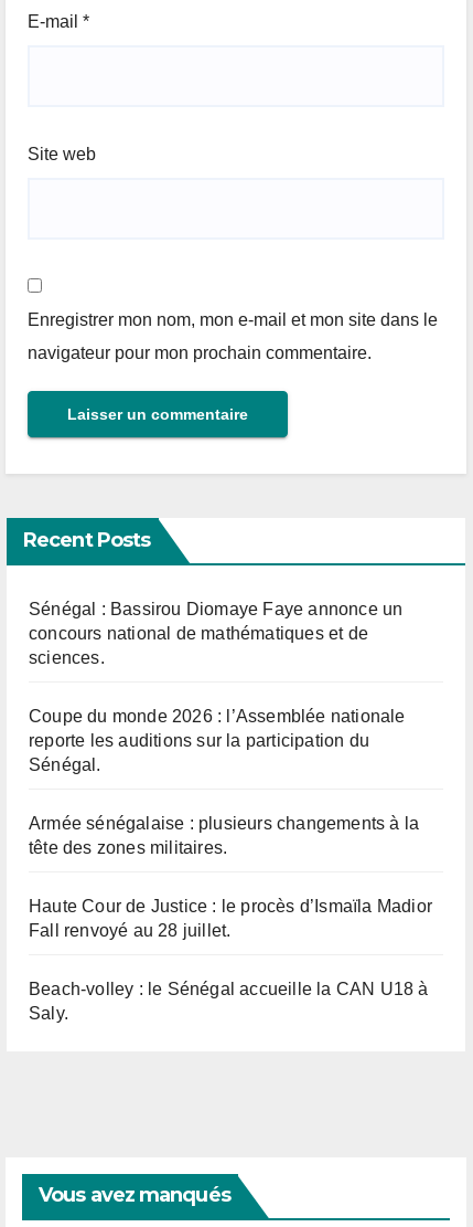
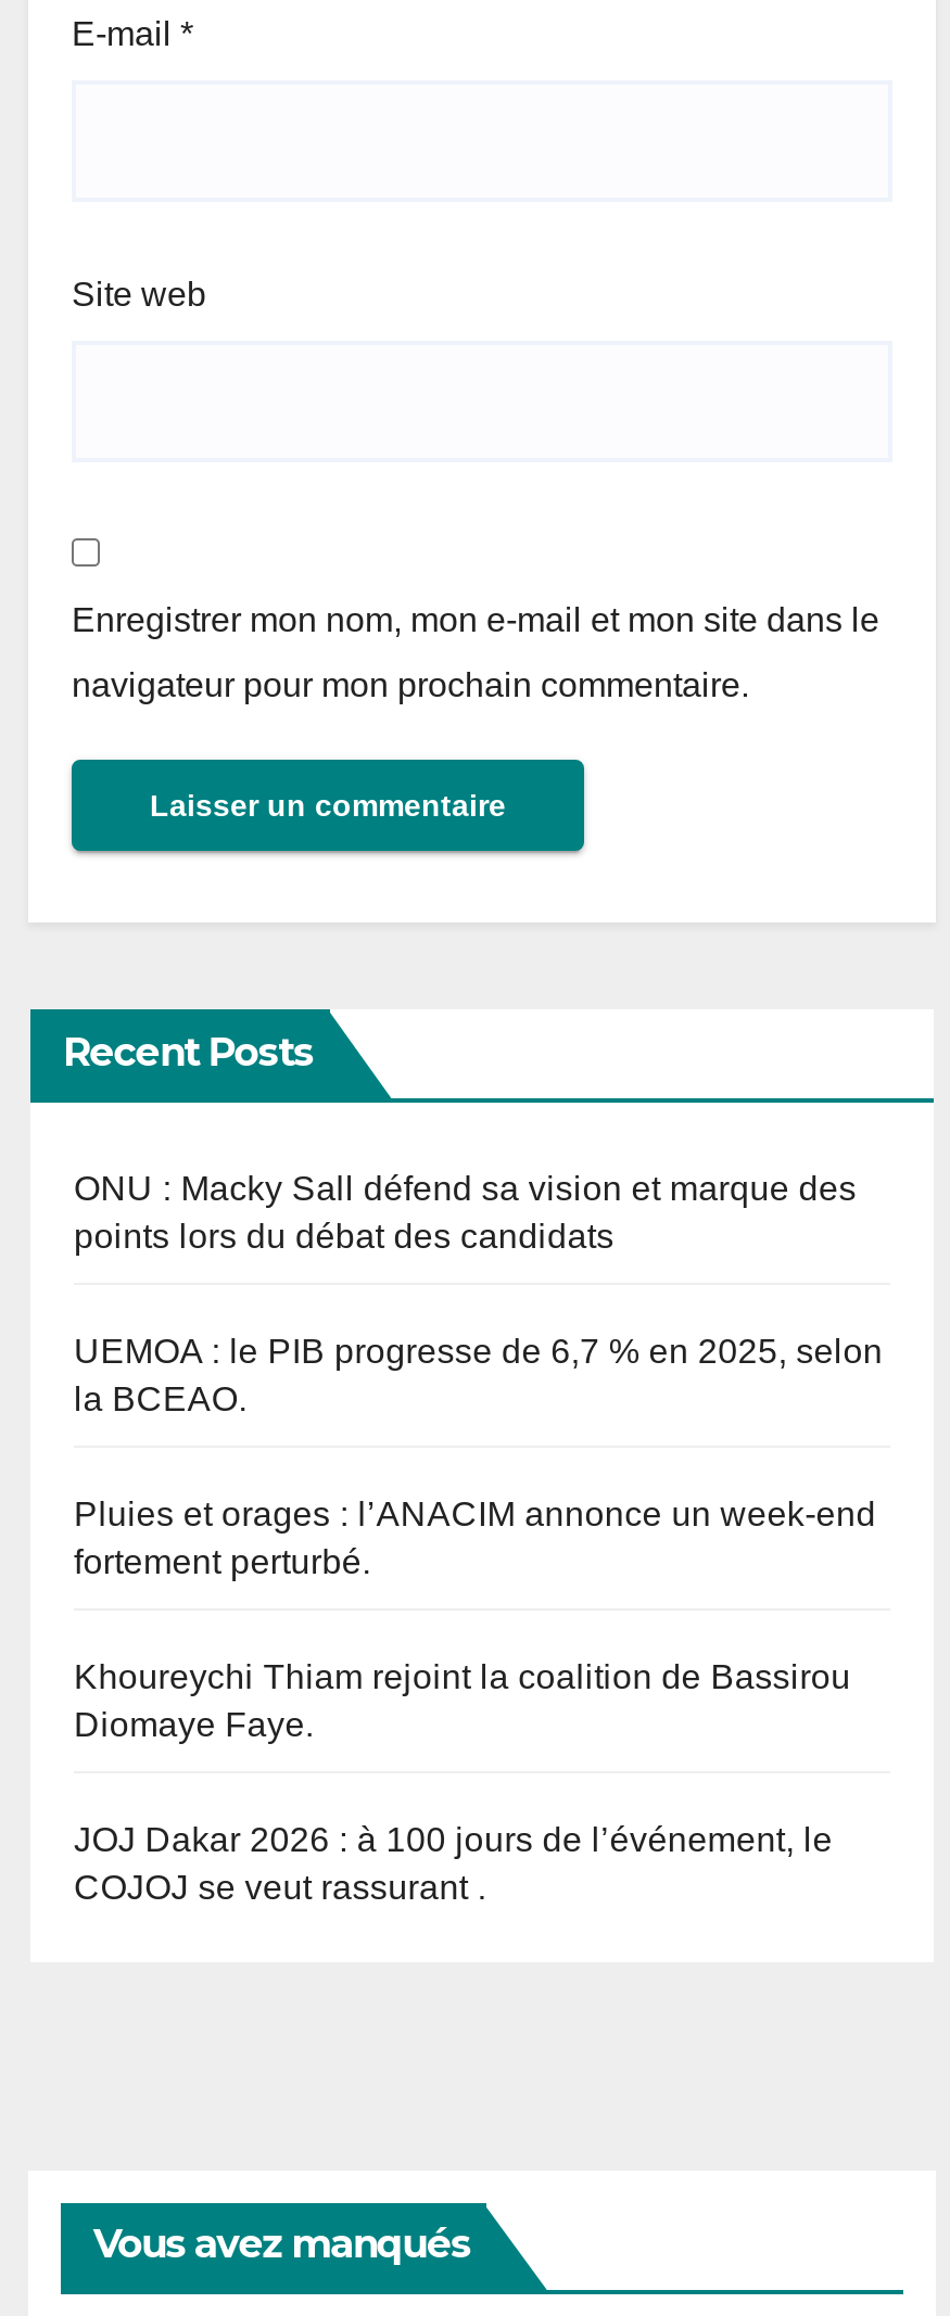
- Sénégal : Bassirou Diomaye Faye annonce un
- concours national de mathématiques et de
- sciences.
+ ONU : Macky Sall défend sa vision et marque des
+ points lors du débat des candidats

- Coupe du monde 2026 : l’Assemblée nationale
- reporte les auditions sur la participation du
- Sénégal.
+ UEMOA : le PIB progresse de 6,7 % en 2025, selon
+ la BCEAO.

- Armée sénégalaise : plusieurs changements à la
- tête des zones militaires.
+ Pluies et orages : l’ANACIM annonce un week-end
+ fortement perturbé.

- Haute Cour de Justice : le procès d’Ismaïla Madior
- Fall renvoyé au 28 juillet.
+ Khoureychi Thiam rejoint la coalition de Bassirou
+ Diomaye Faye.

- Beach-volley : le Sénégal accueille la CAN U18 à
- Saly.
+ JOJ Dakar 2026 : à 100 jours de l’événement, le
+ COJOJ se veut rassurant .
